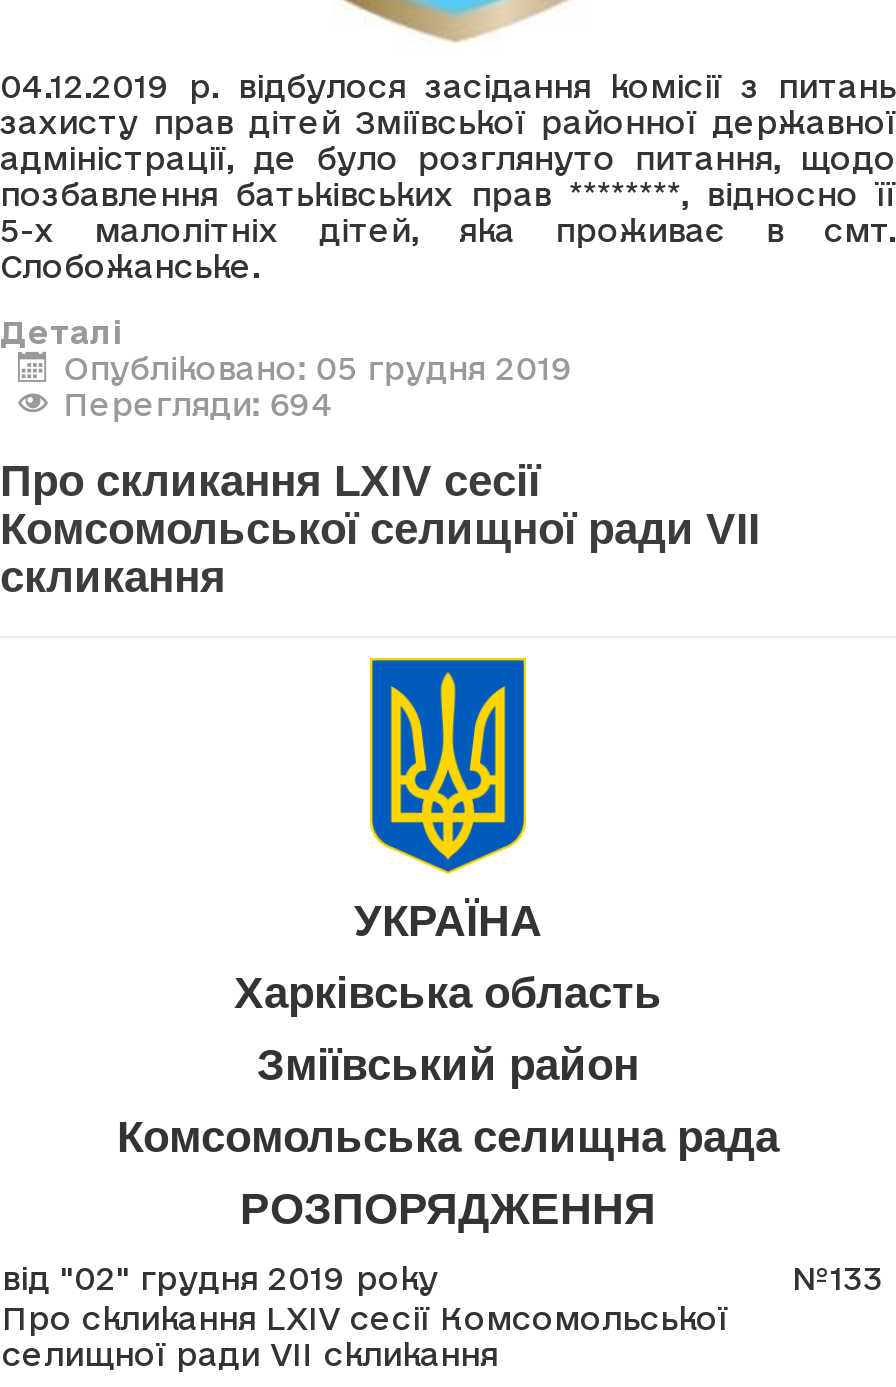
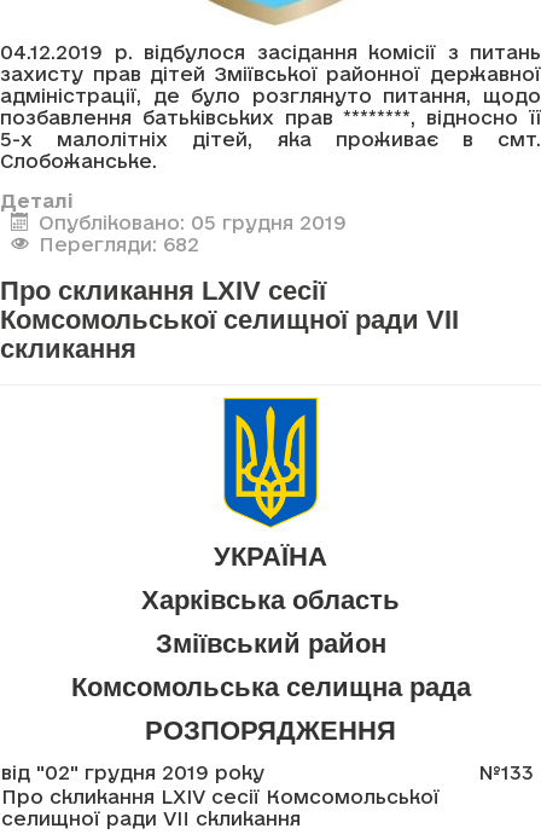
- Перегляди: 694
+ Перегляди: 682
